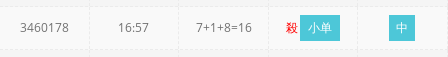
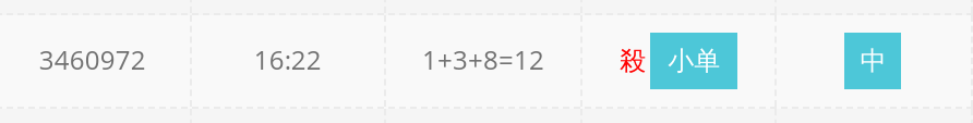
- 3460178
- 16:57
- 7+1+8=16
+ 3460972
+ 16:22
+ 1+3+8=12
